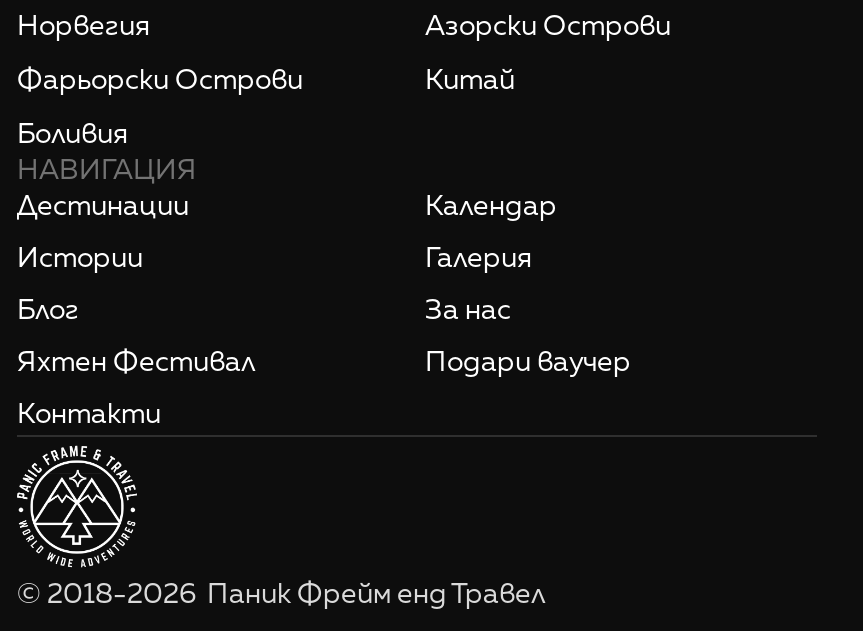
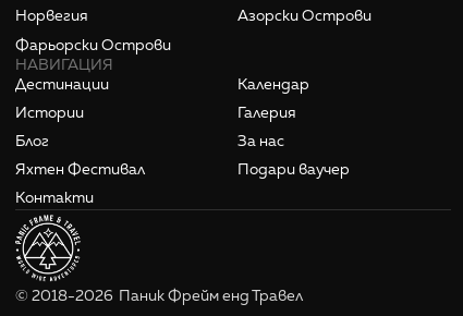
- Китай
- Боливия
